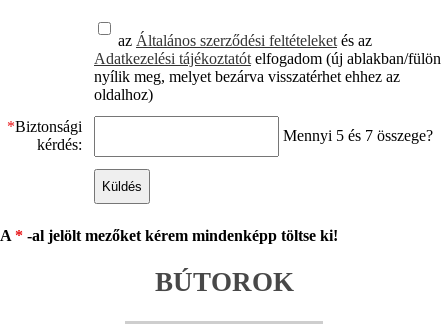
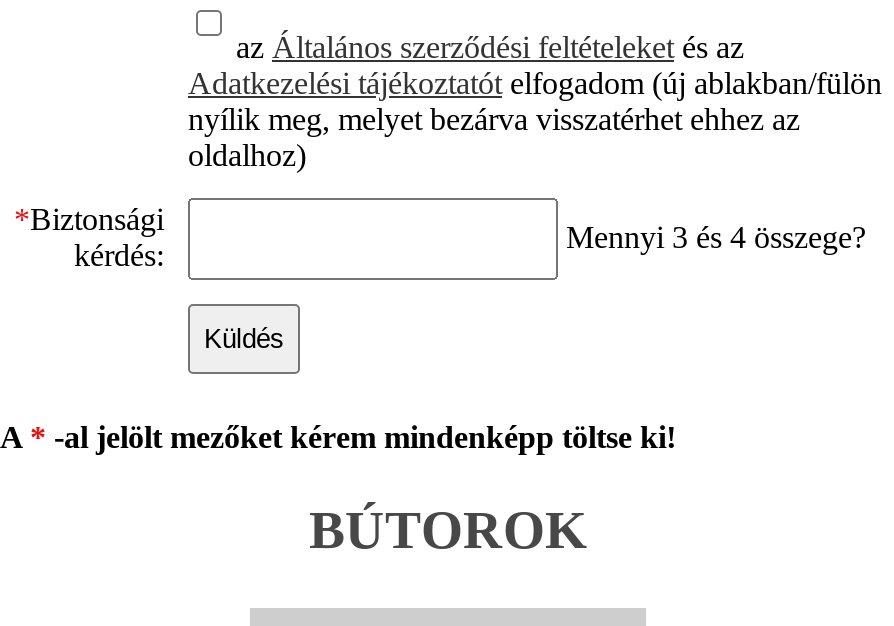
- Mennyi 5 és 7 összege?
+ Mennyi 3 és 4 összege?
